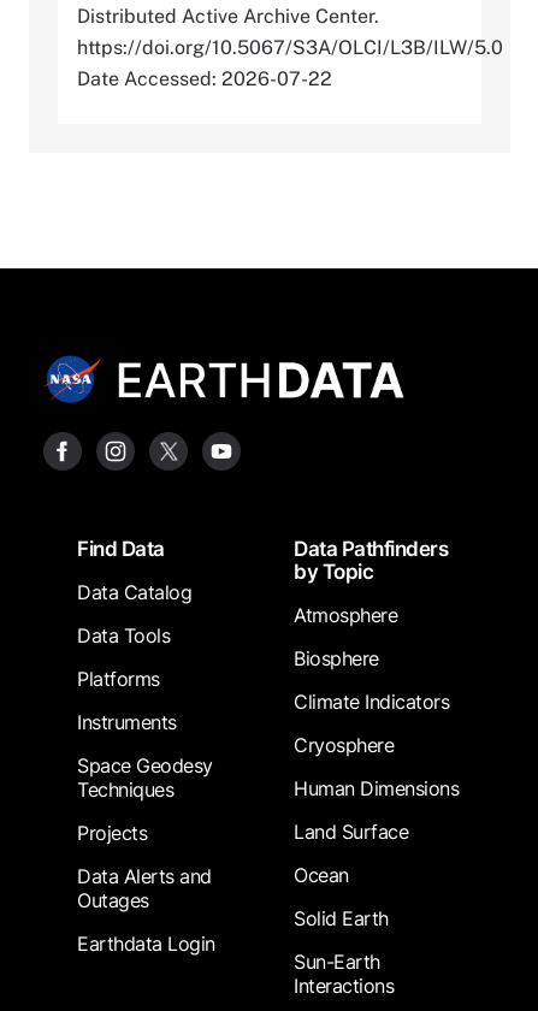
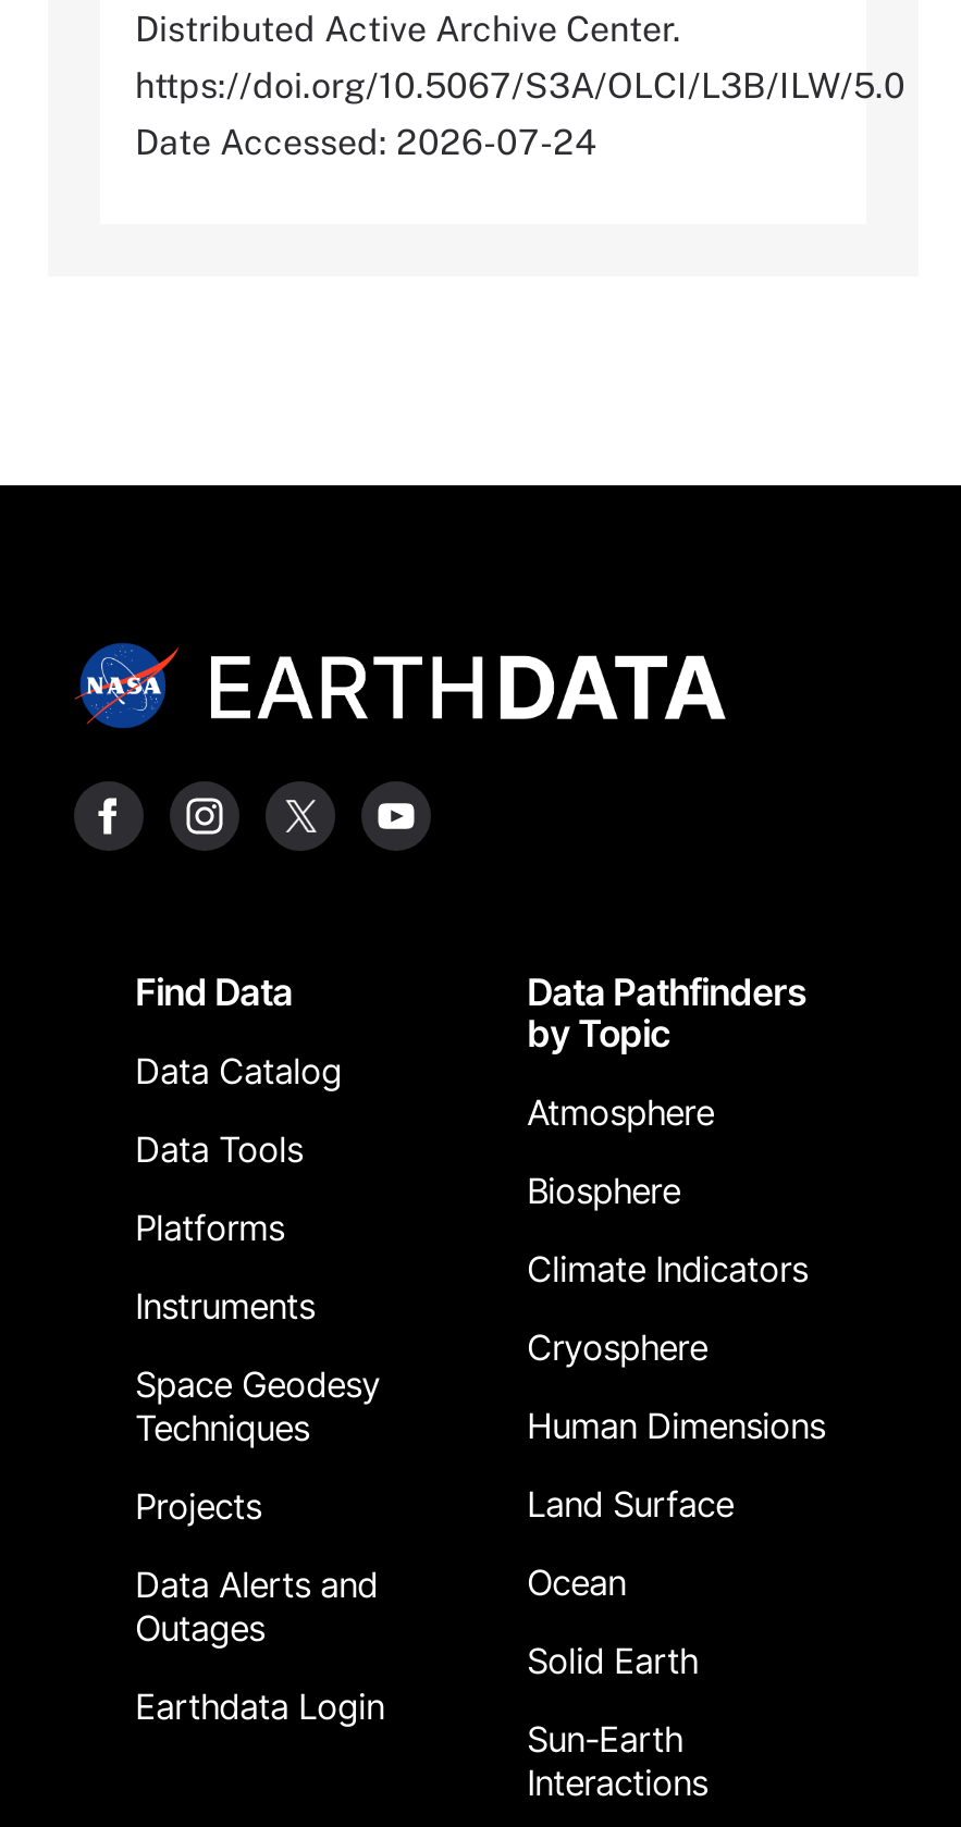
- Date Accessed: 2026-07-22
+ Date Accessed: 2026-07-24
